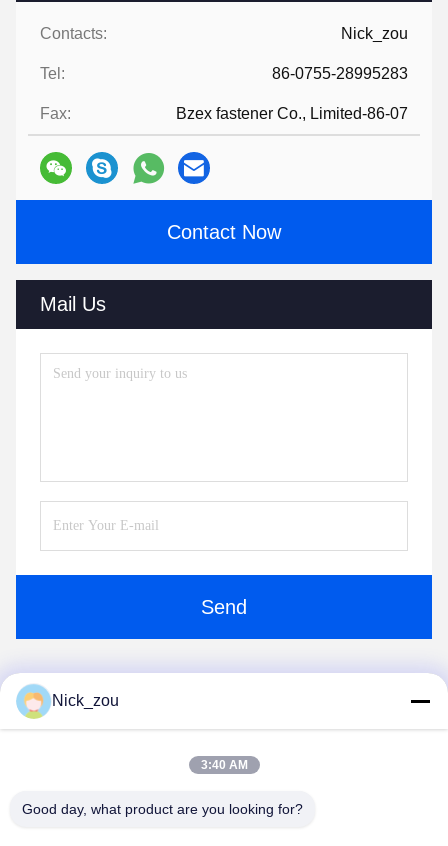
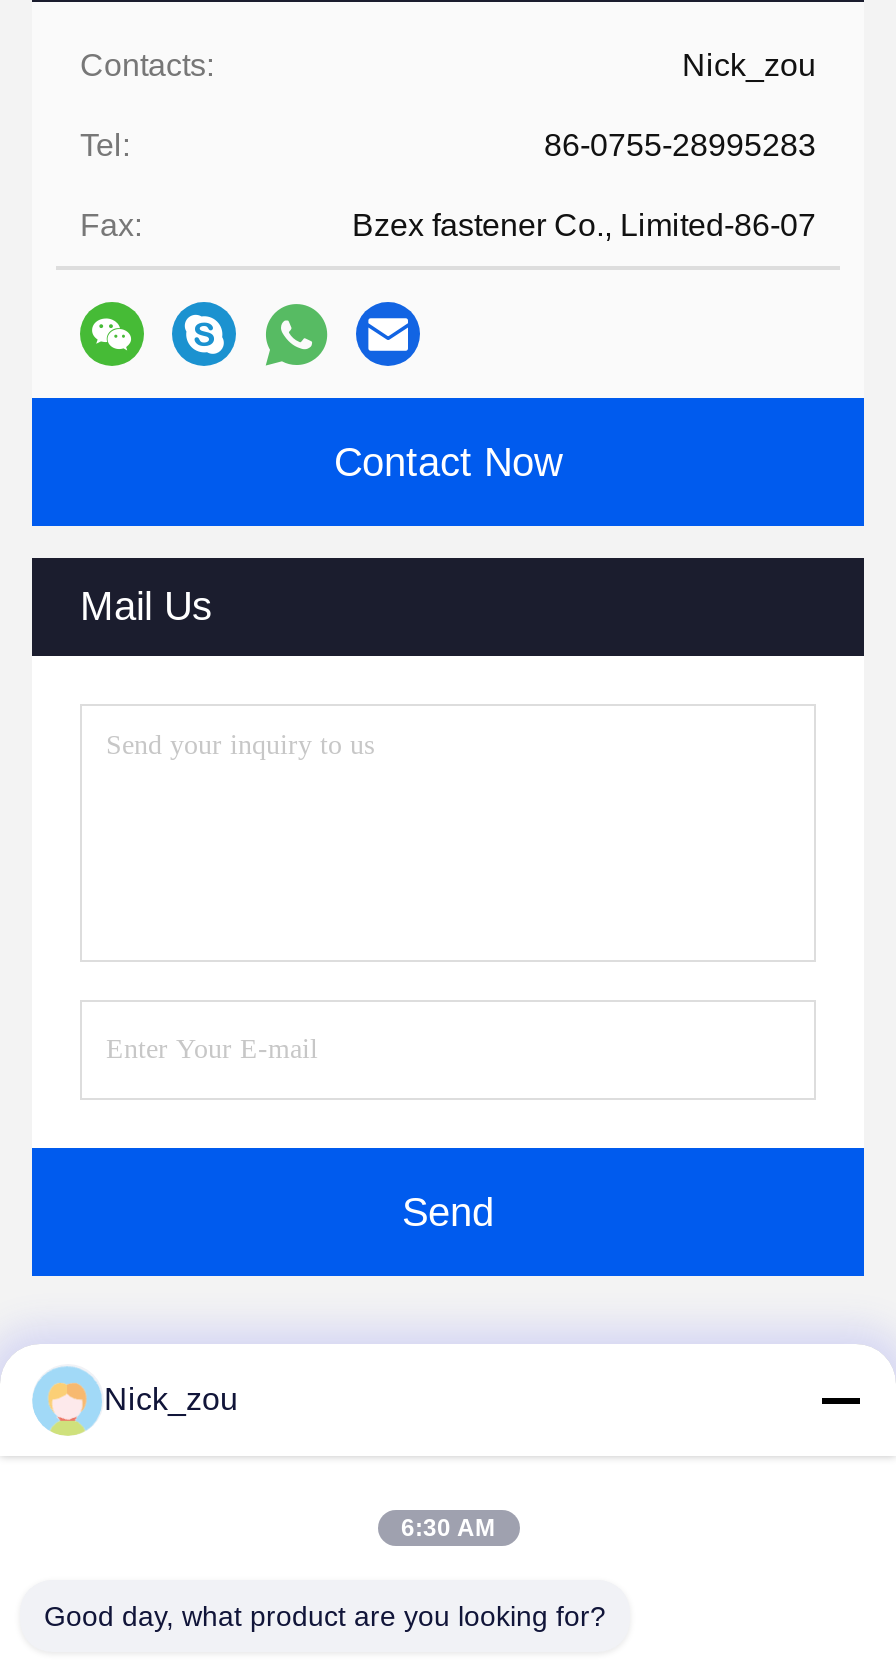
- 3:40 AM
+ 6:30 AM
